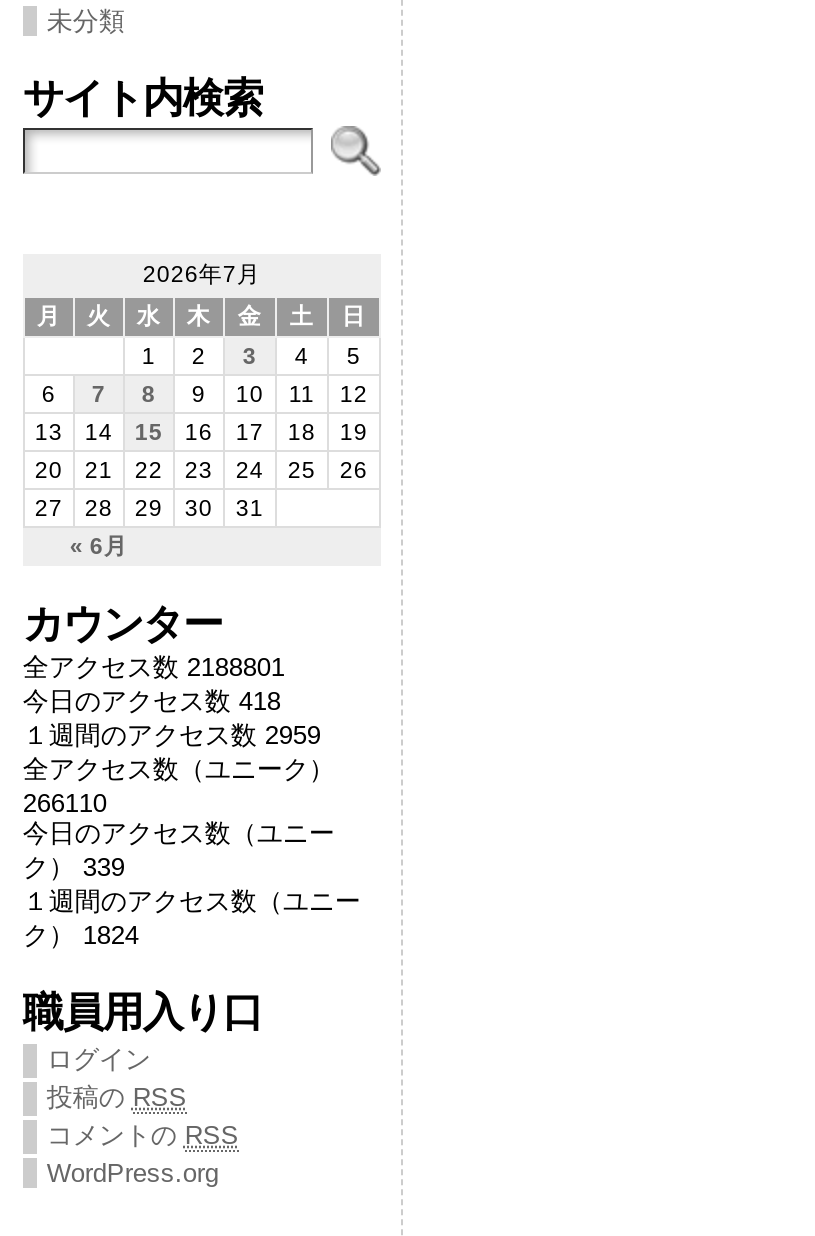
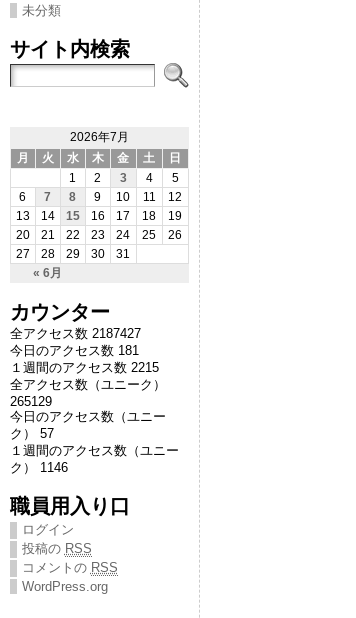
- 全アクセス数 2188801
+ 全アクセス数 2187427

- 今日のアクセス数 418
+ 今日のアクセス数 181

- １週間のアクセス数 2959
+ １週間のアクセス数 2215

- 266110
+ 265129

- ク） 339
+ ク） 57

- ク） 1824
+ ク） 1146
